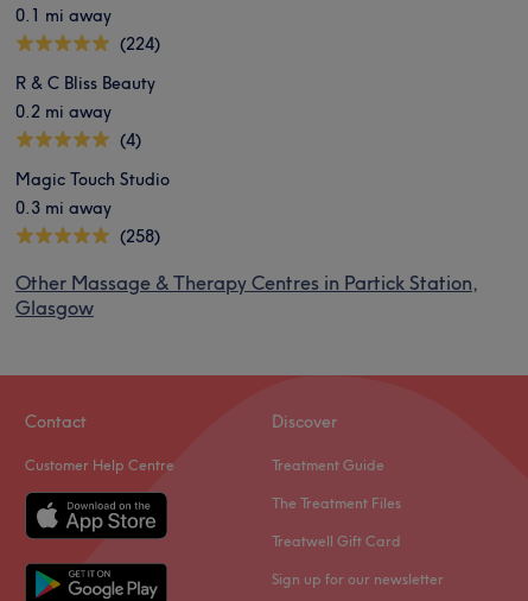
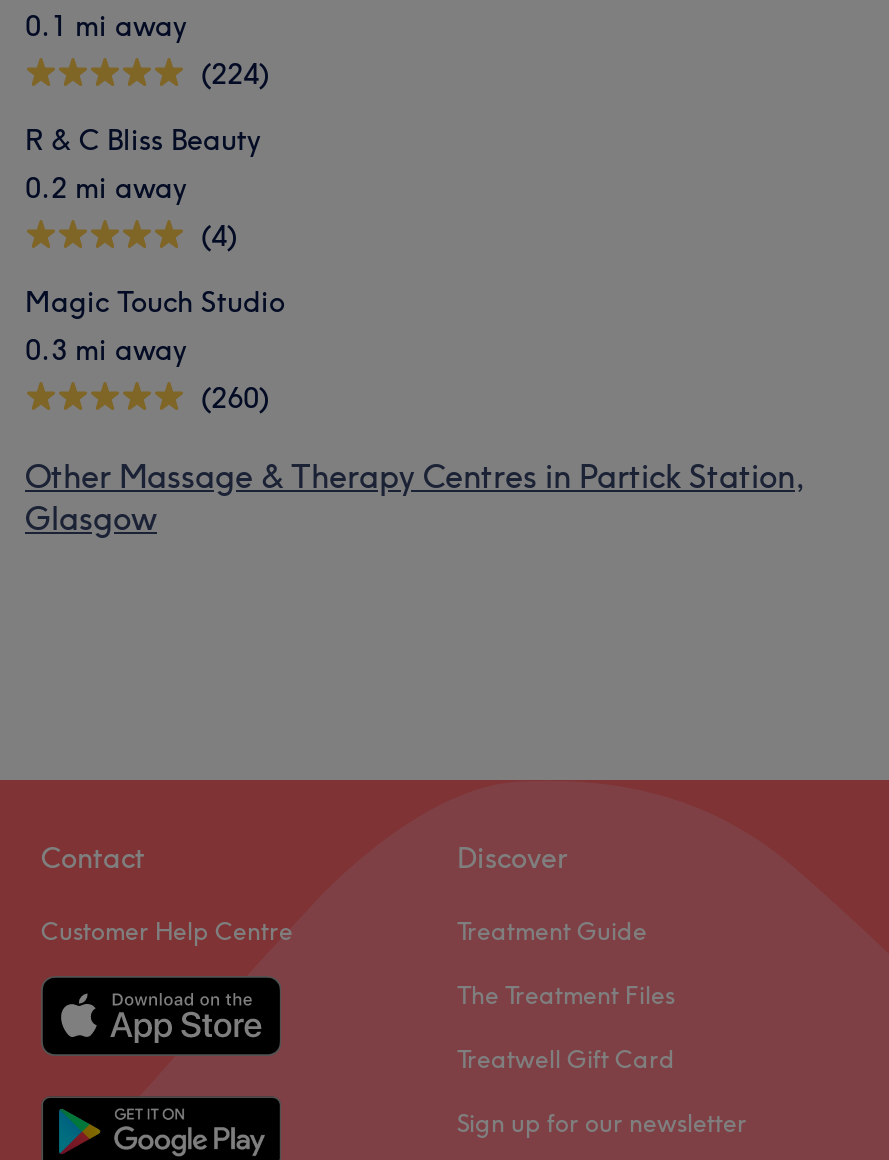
- (258)
+ (260)
